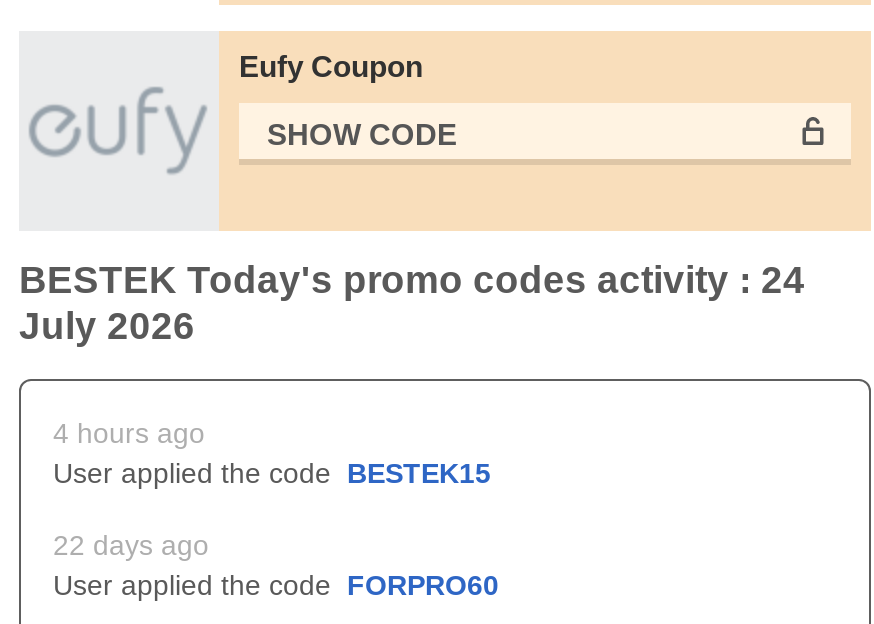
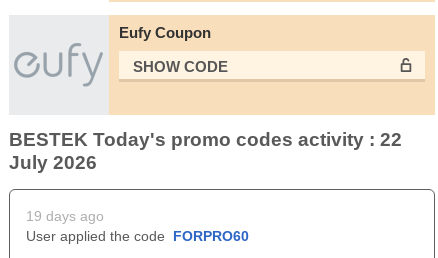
- BESTEK Today's promo codes activity : 24
+ BESTEK Today's promo codes activity : 22

- 4 hours ago
- User applied the code BESTEK15
- 22 days ago
+ 19 days ago
